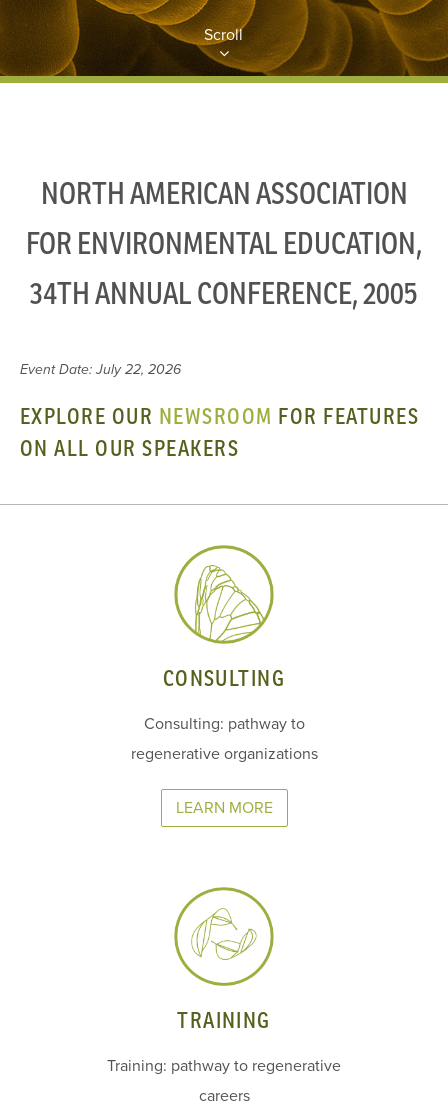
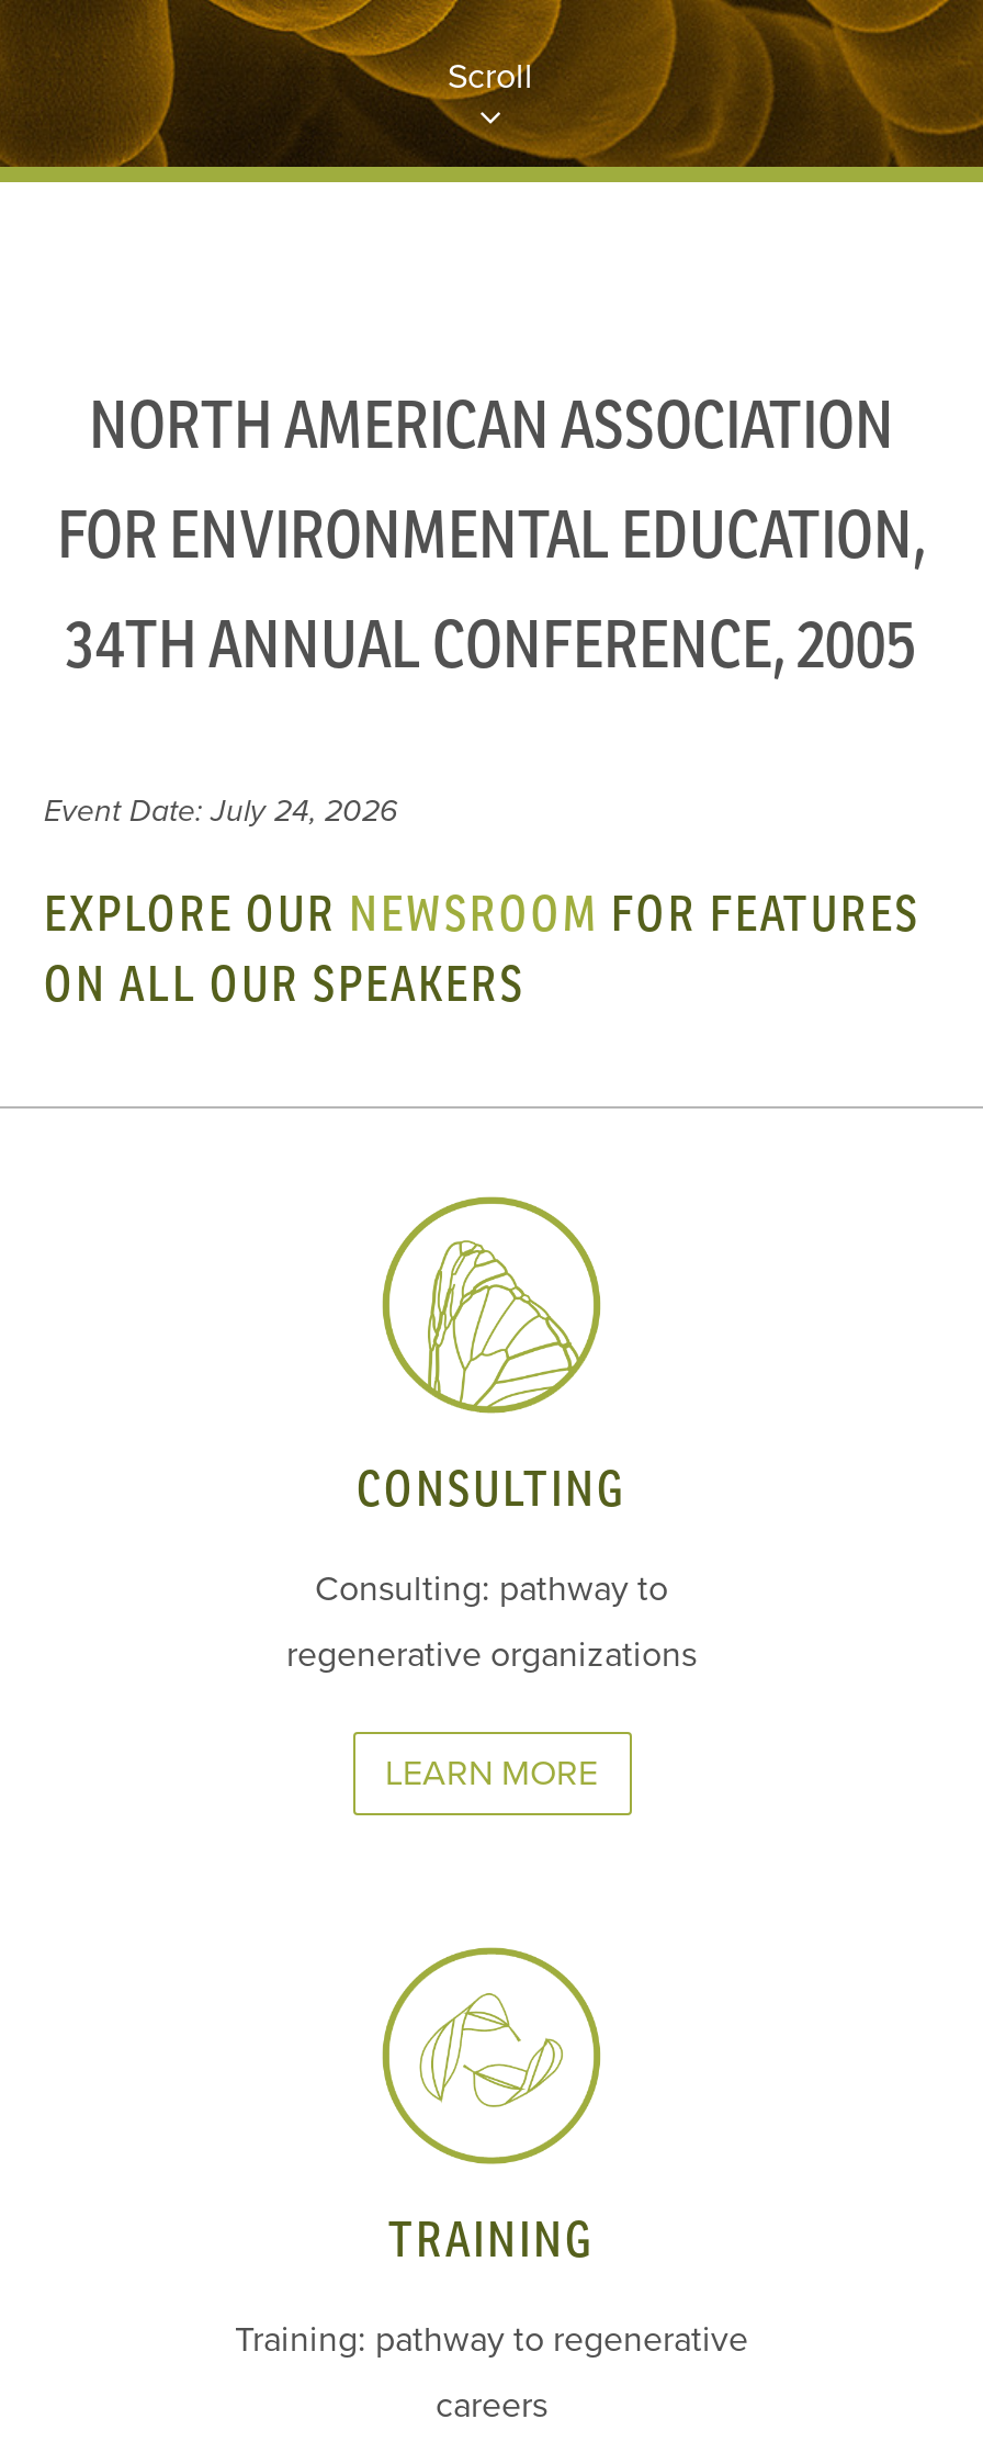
- Event Date: July 22, 2026
+ Event Date: July 24, 2026
